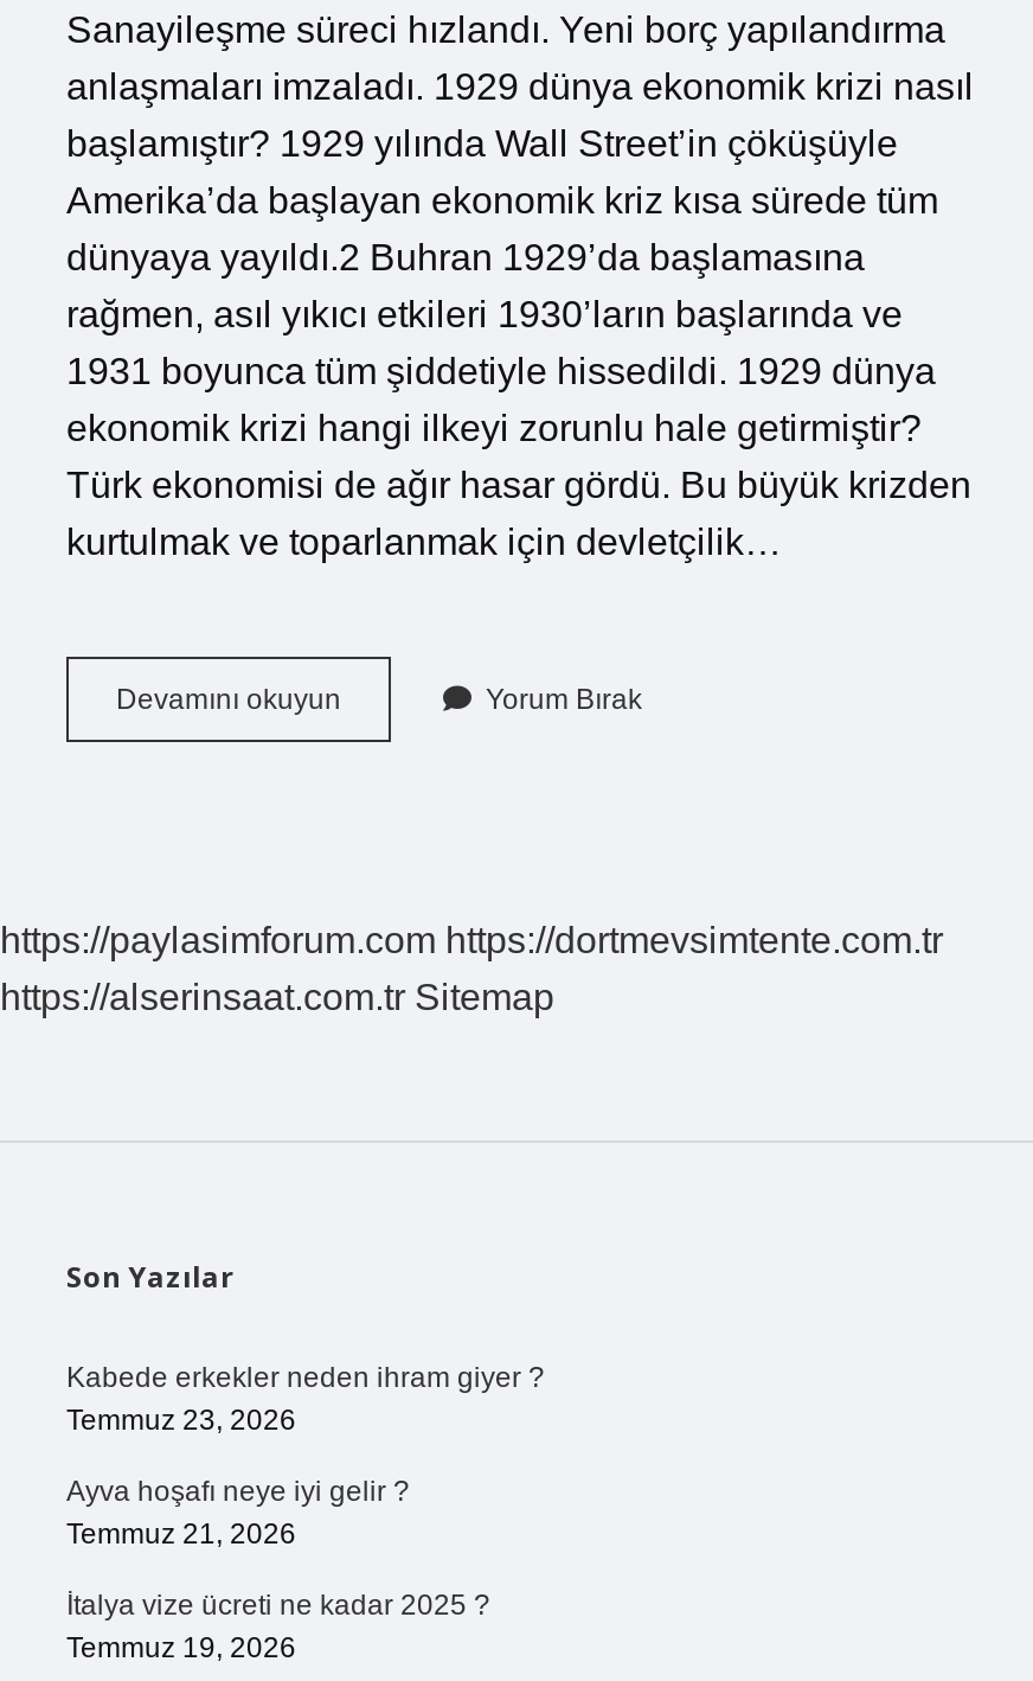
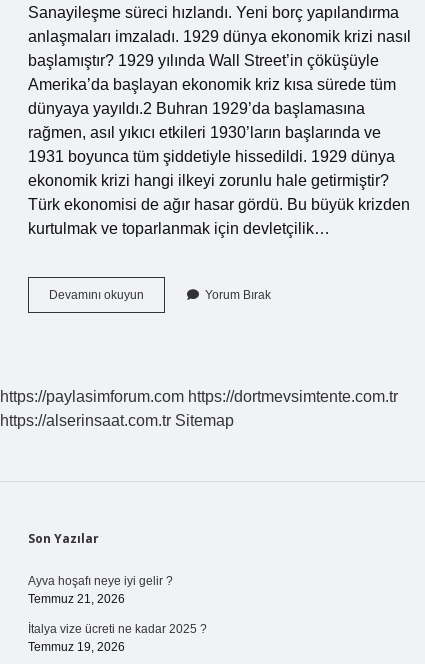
- Kabede erkekler neden ihram giyer ?
- Temmuz 23, 2026
